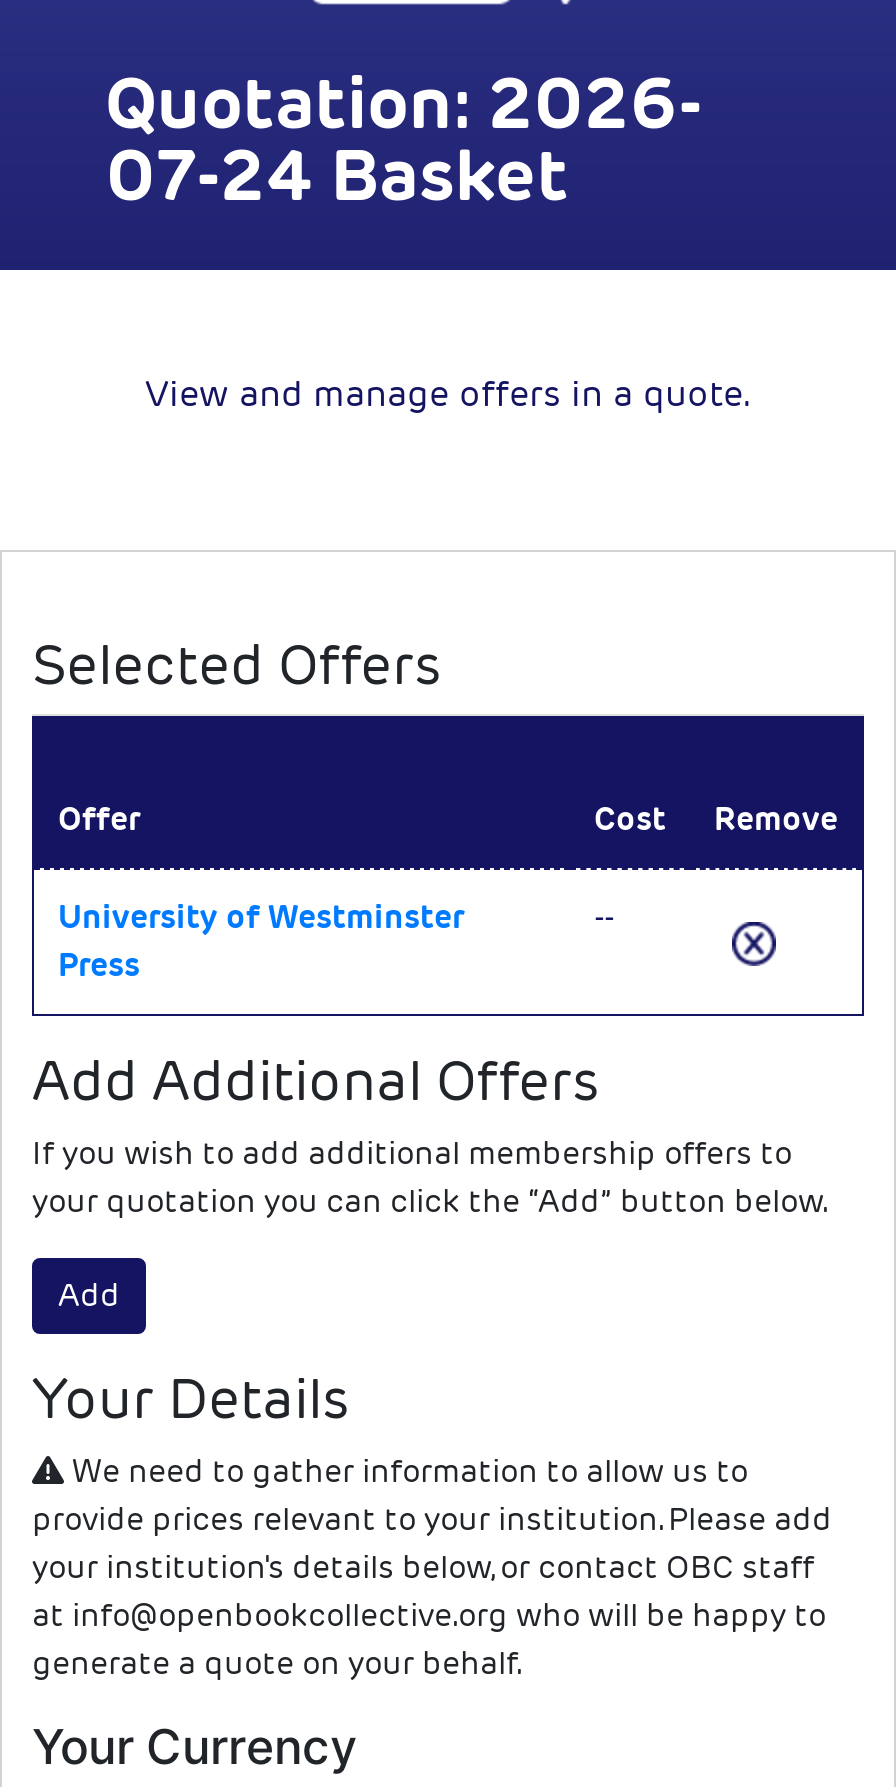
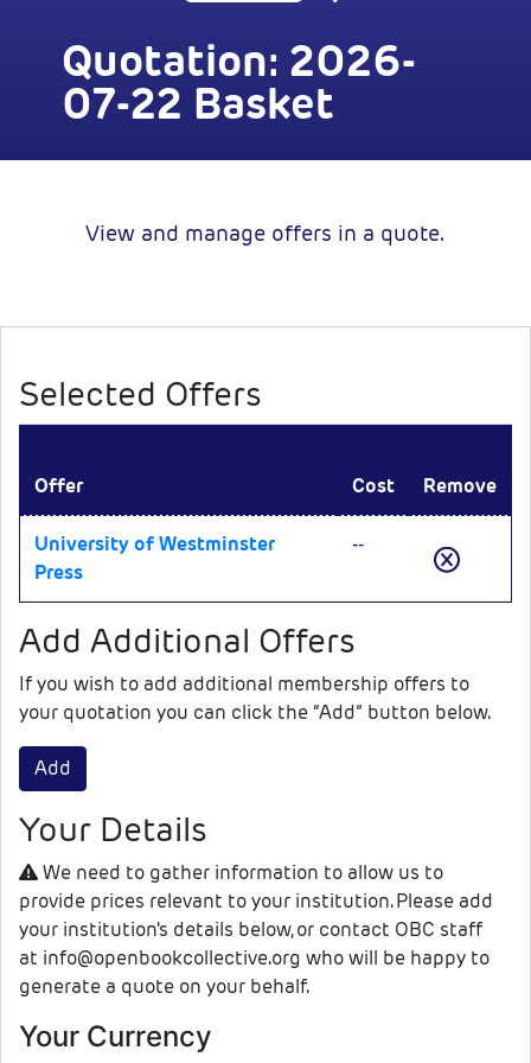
- 07-24 Basket
+ 07-22 Basket
